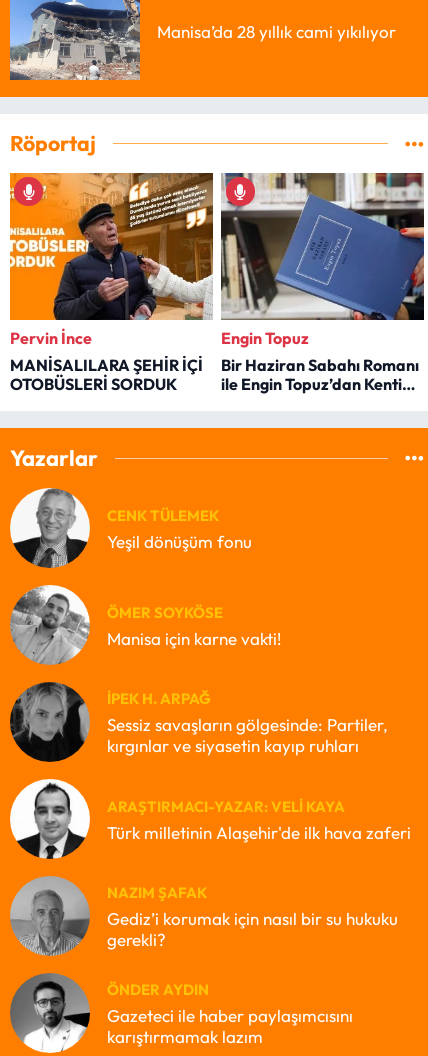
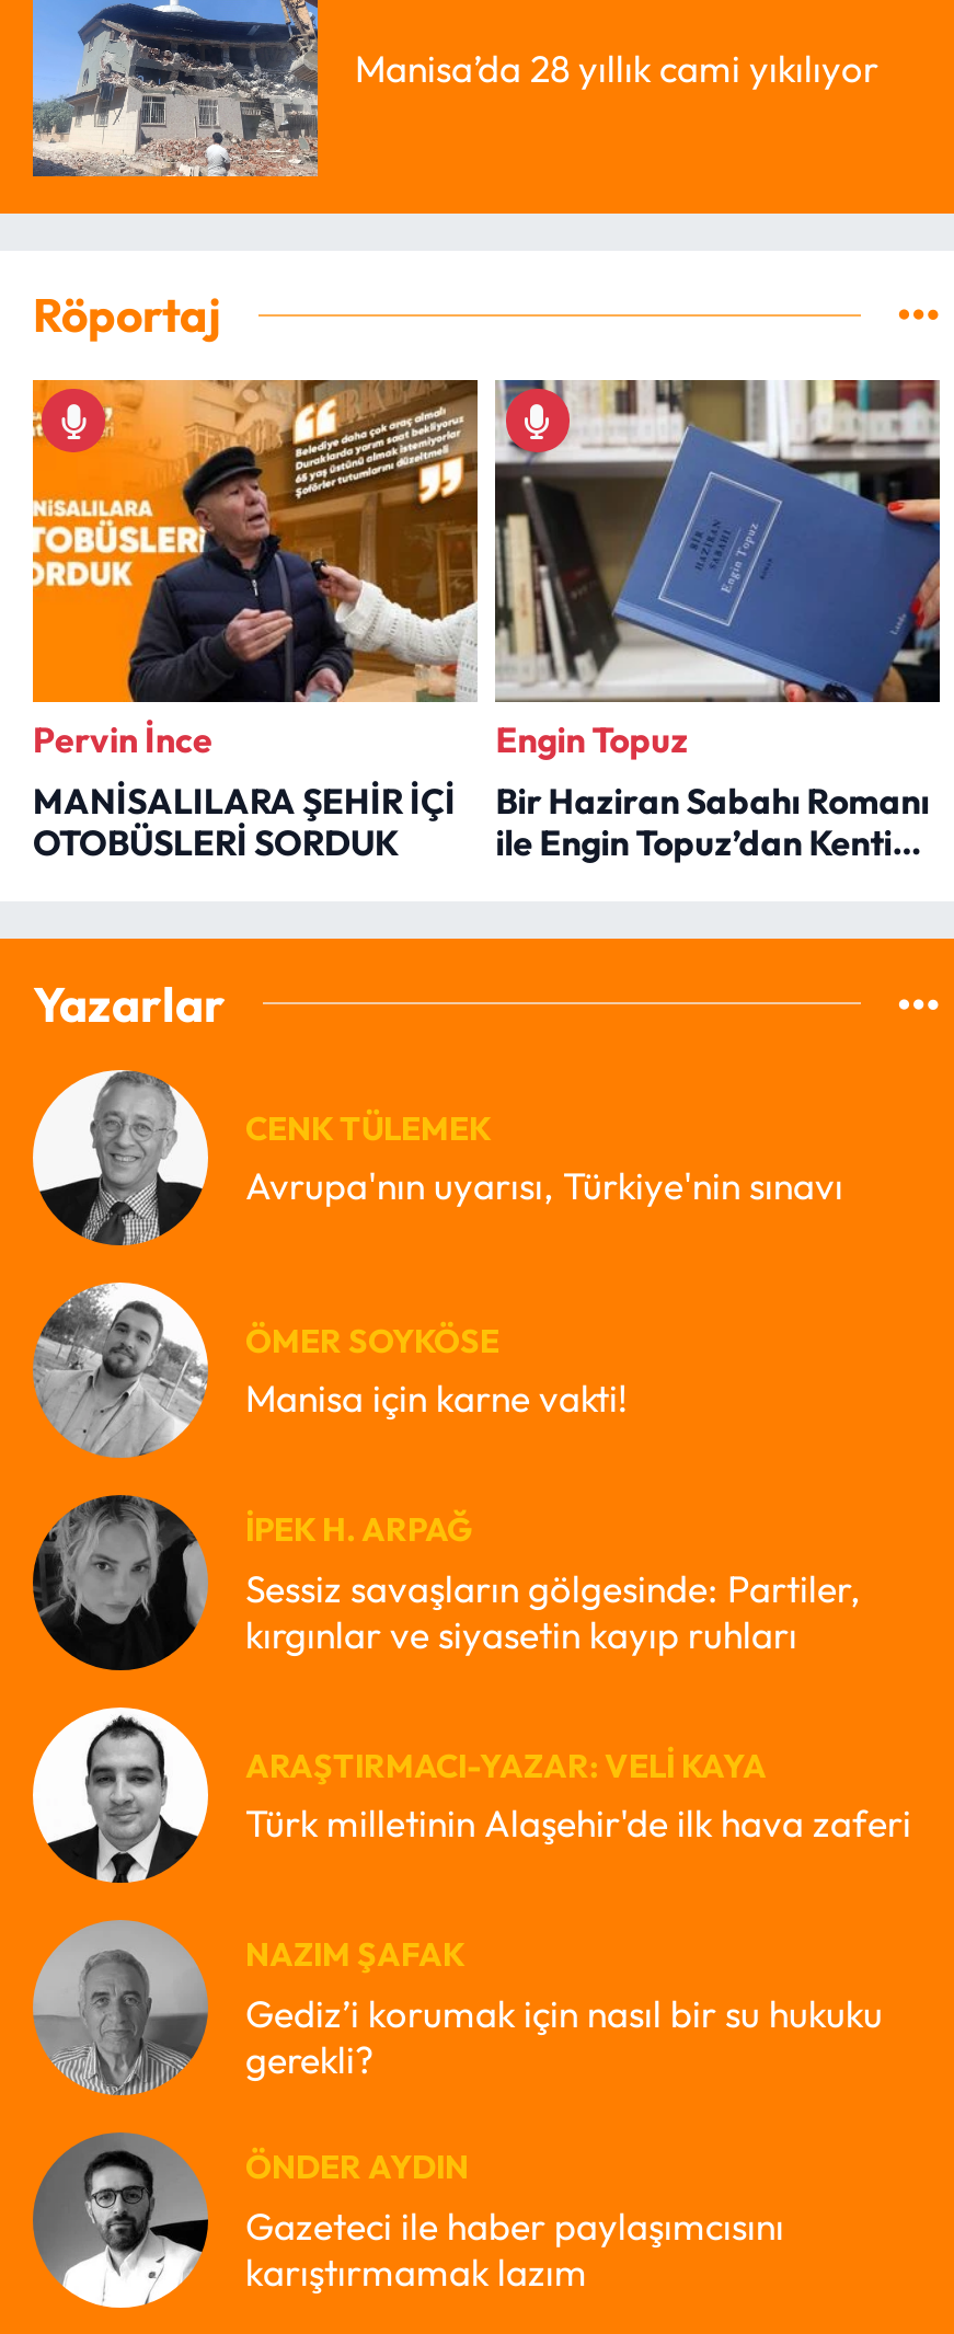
- Yeşil dönüşüm fonu
+ Avrupa'nın uyarısı, Türkiye'nin sınavı
